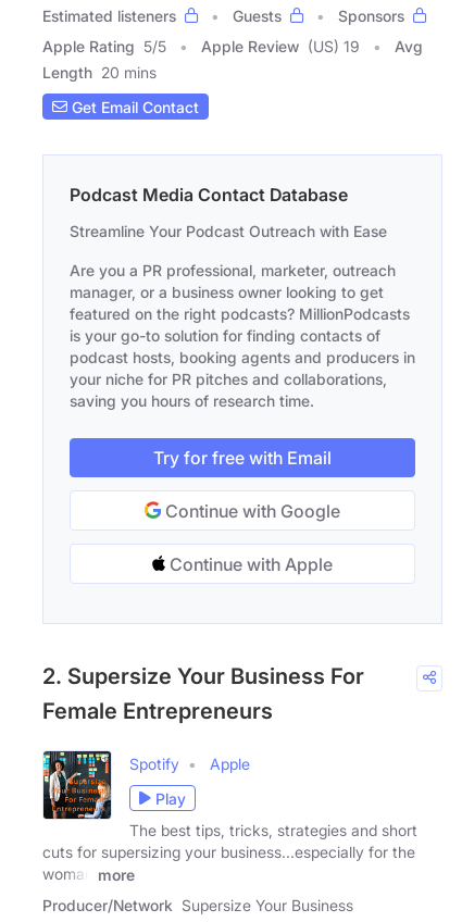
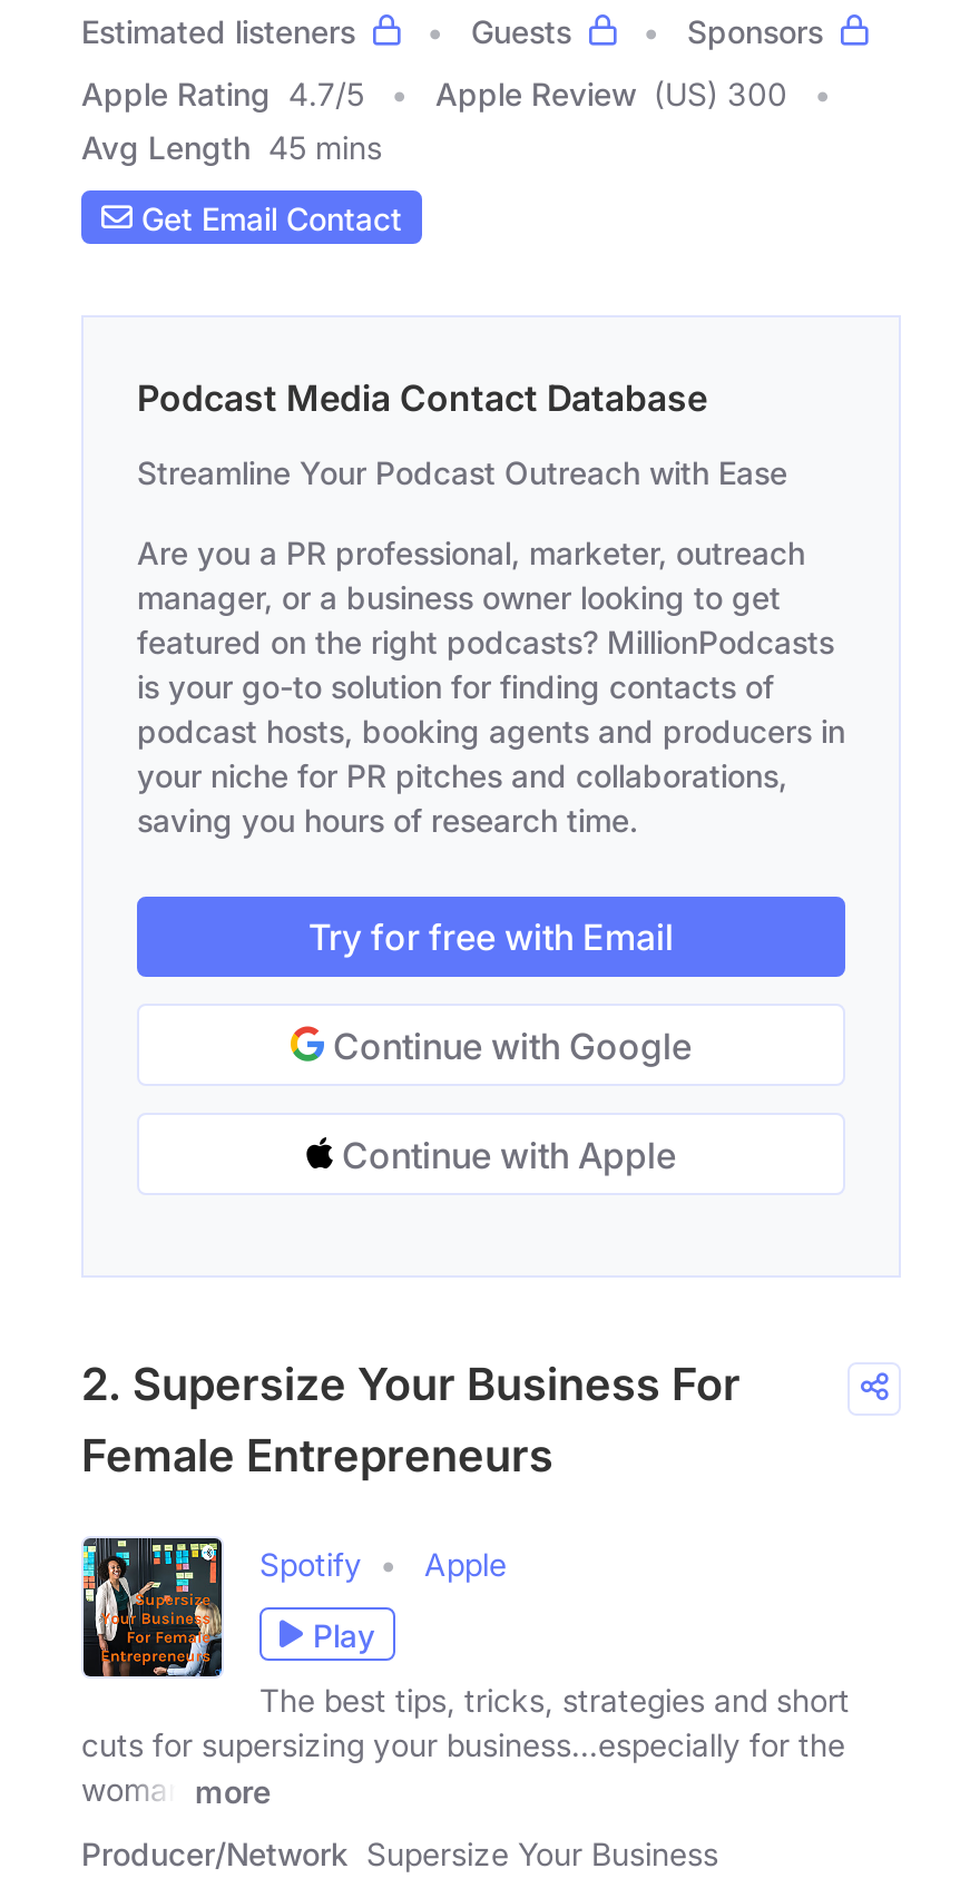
- Apple Rating 5/5
- Apple Review (US) 19
- Avg
- Length 20 mins
+ Apple Rating 4.7/5
+ Apple Review (US) 300
+ Avg Length 45 mins
